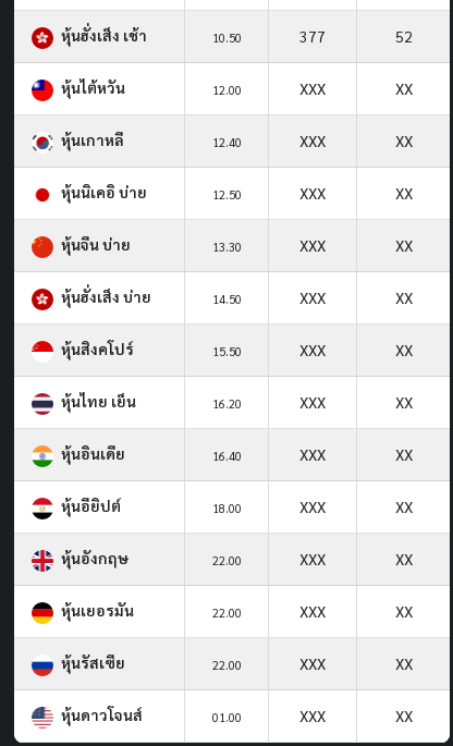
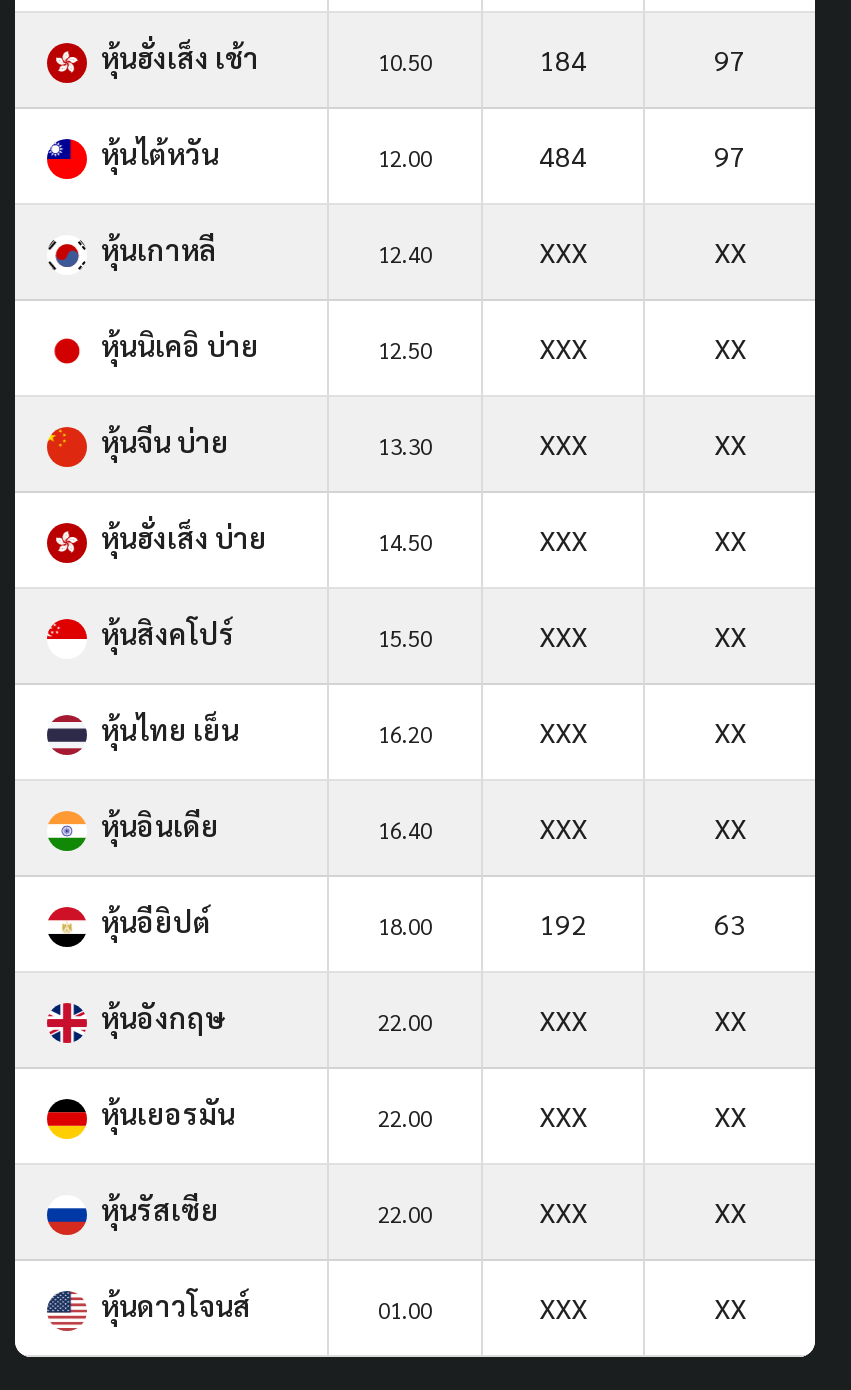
- 377
+ 184

- 52
+ 97

- XXX
- XX
+ 484
+ 97

- XXX
- XX
+ 192
+ 63
